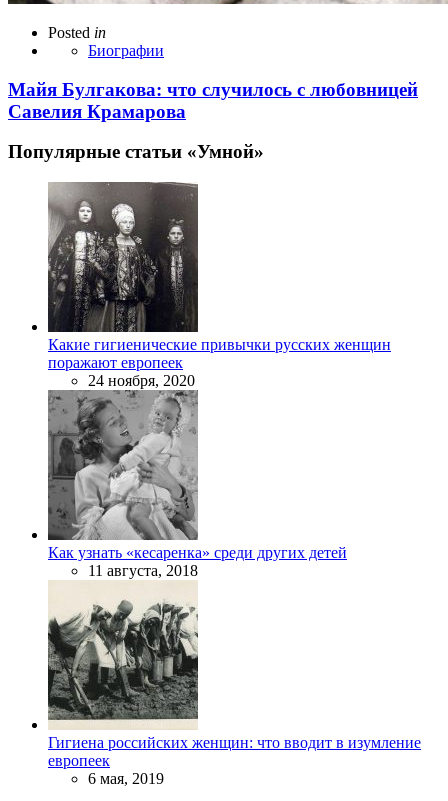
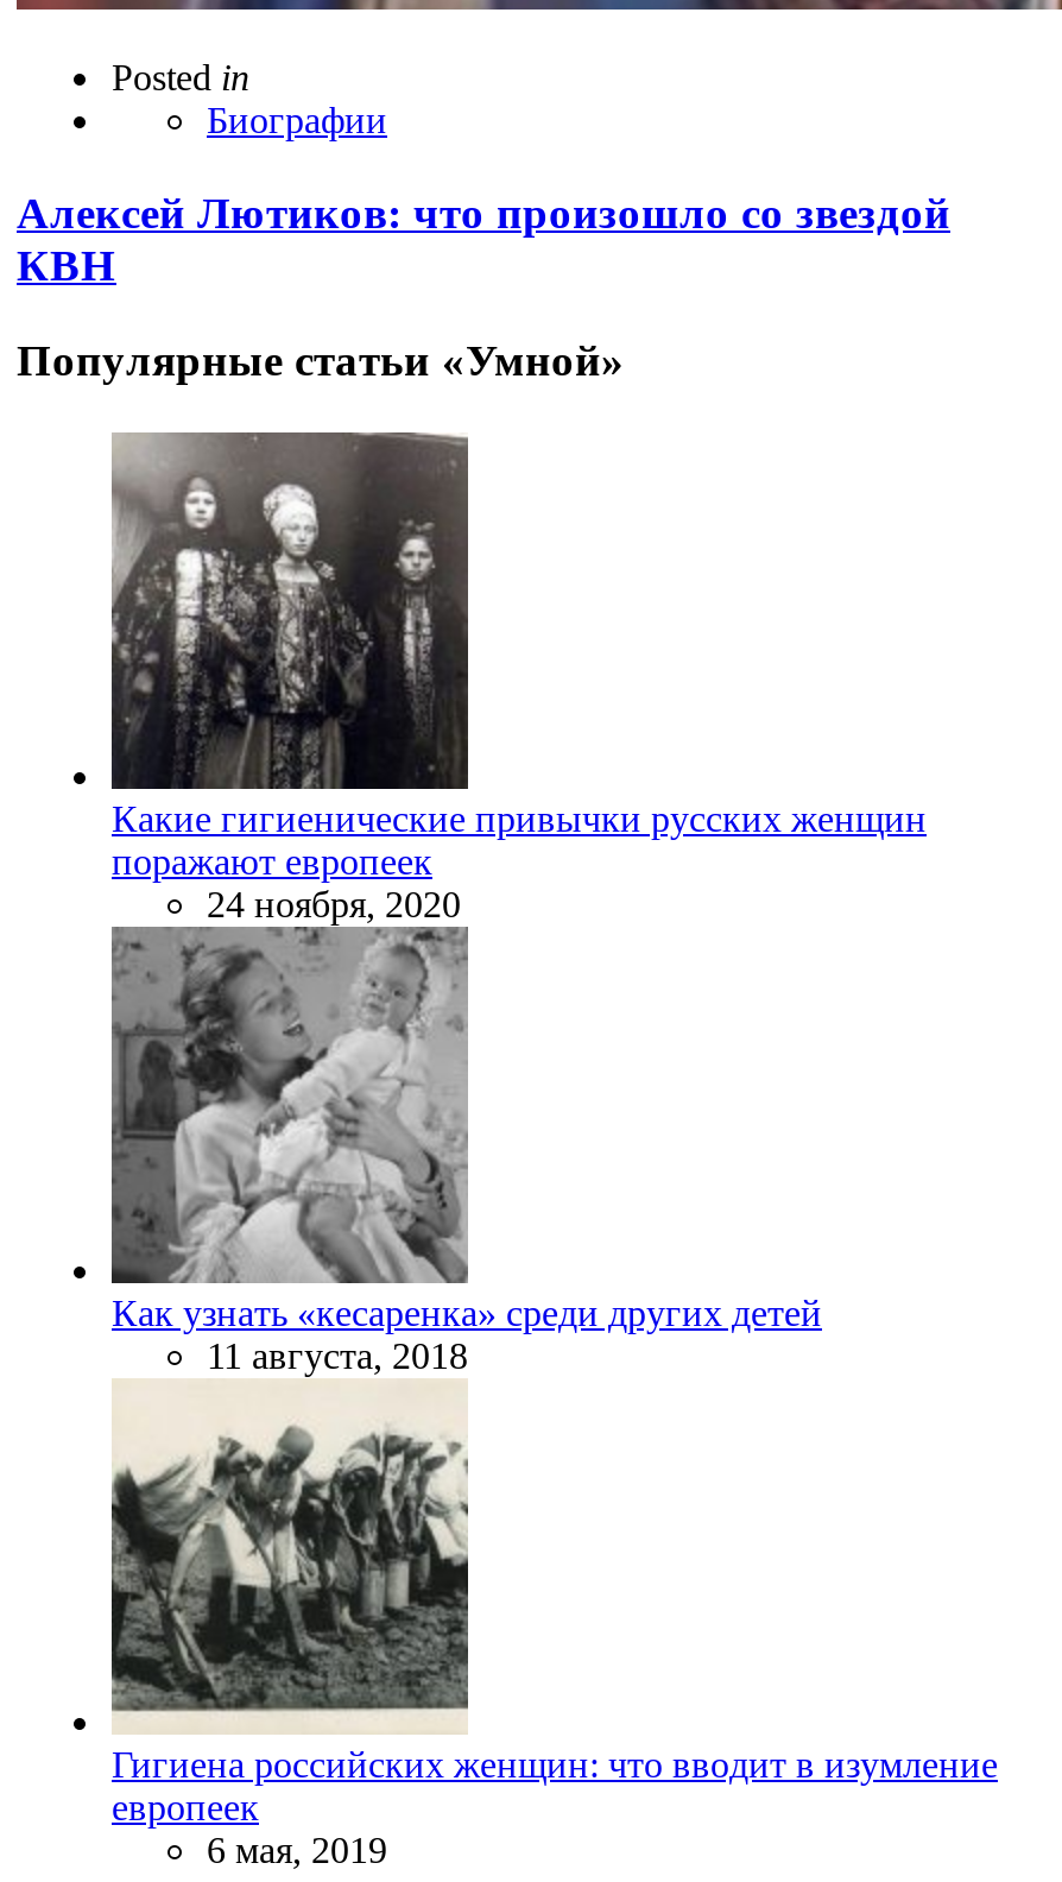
- Майя Булгакова: что случилось с любовницей
- Савелия Крамарова
+ Алексей Лютиков: что произошло со звездой
+ КВН
